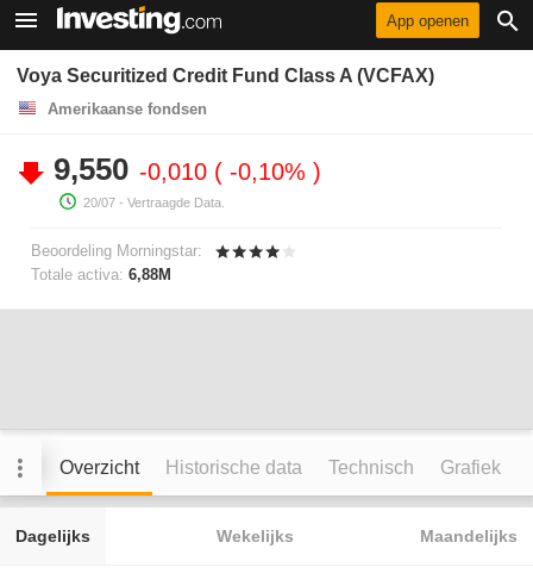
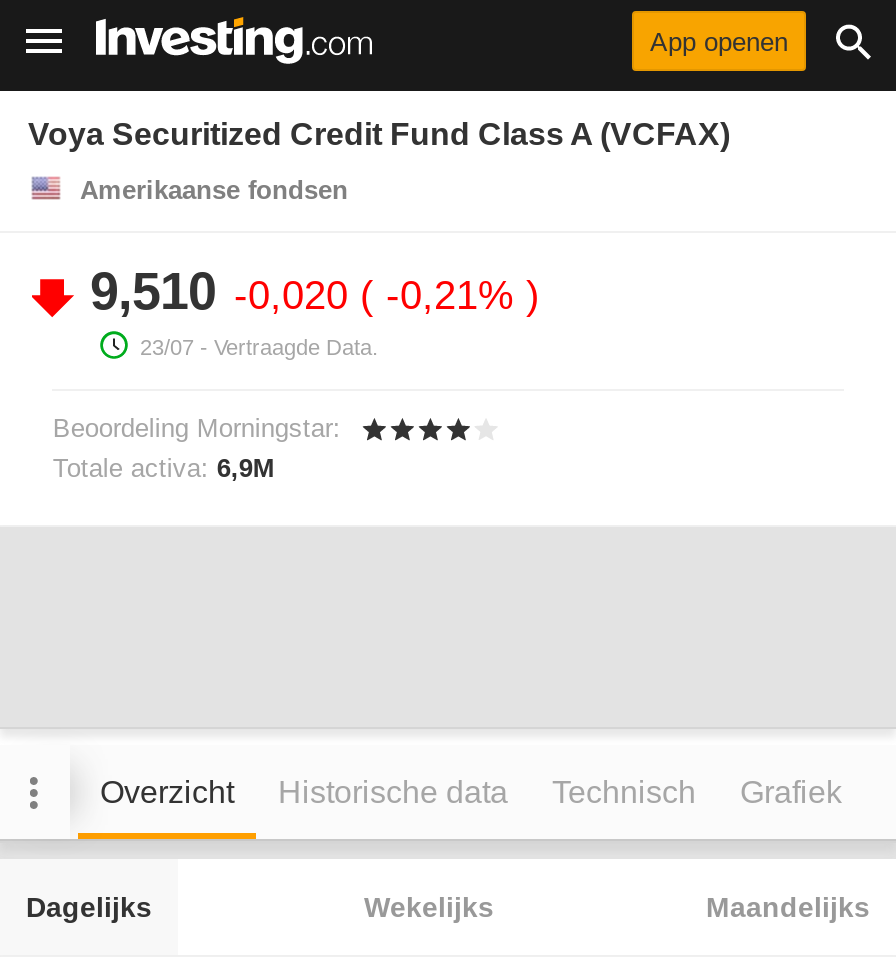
- 9,550 -0,010 -0,10%
+ 9,510 -0,020 -0,21%

- 20/07 - Vertraagde Data.
+ 23/07 - Vertraagde Data.

- Totale activa: 6,88M
+ Totale activa: 6,9M
